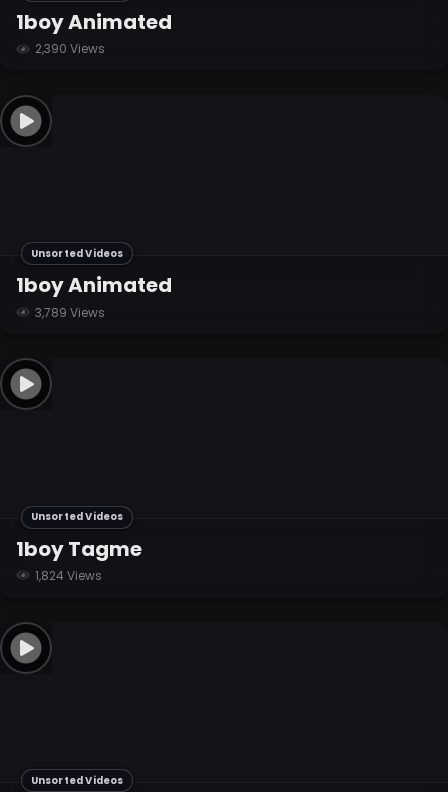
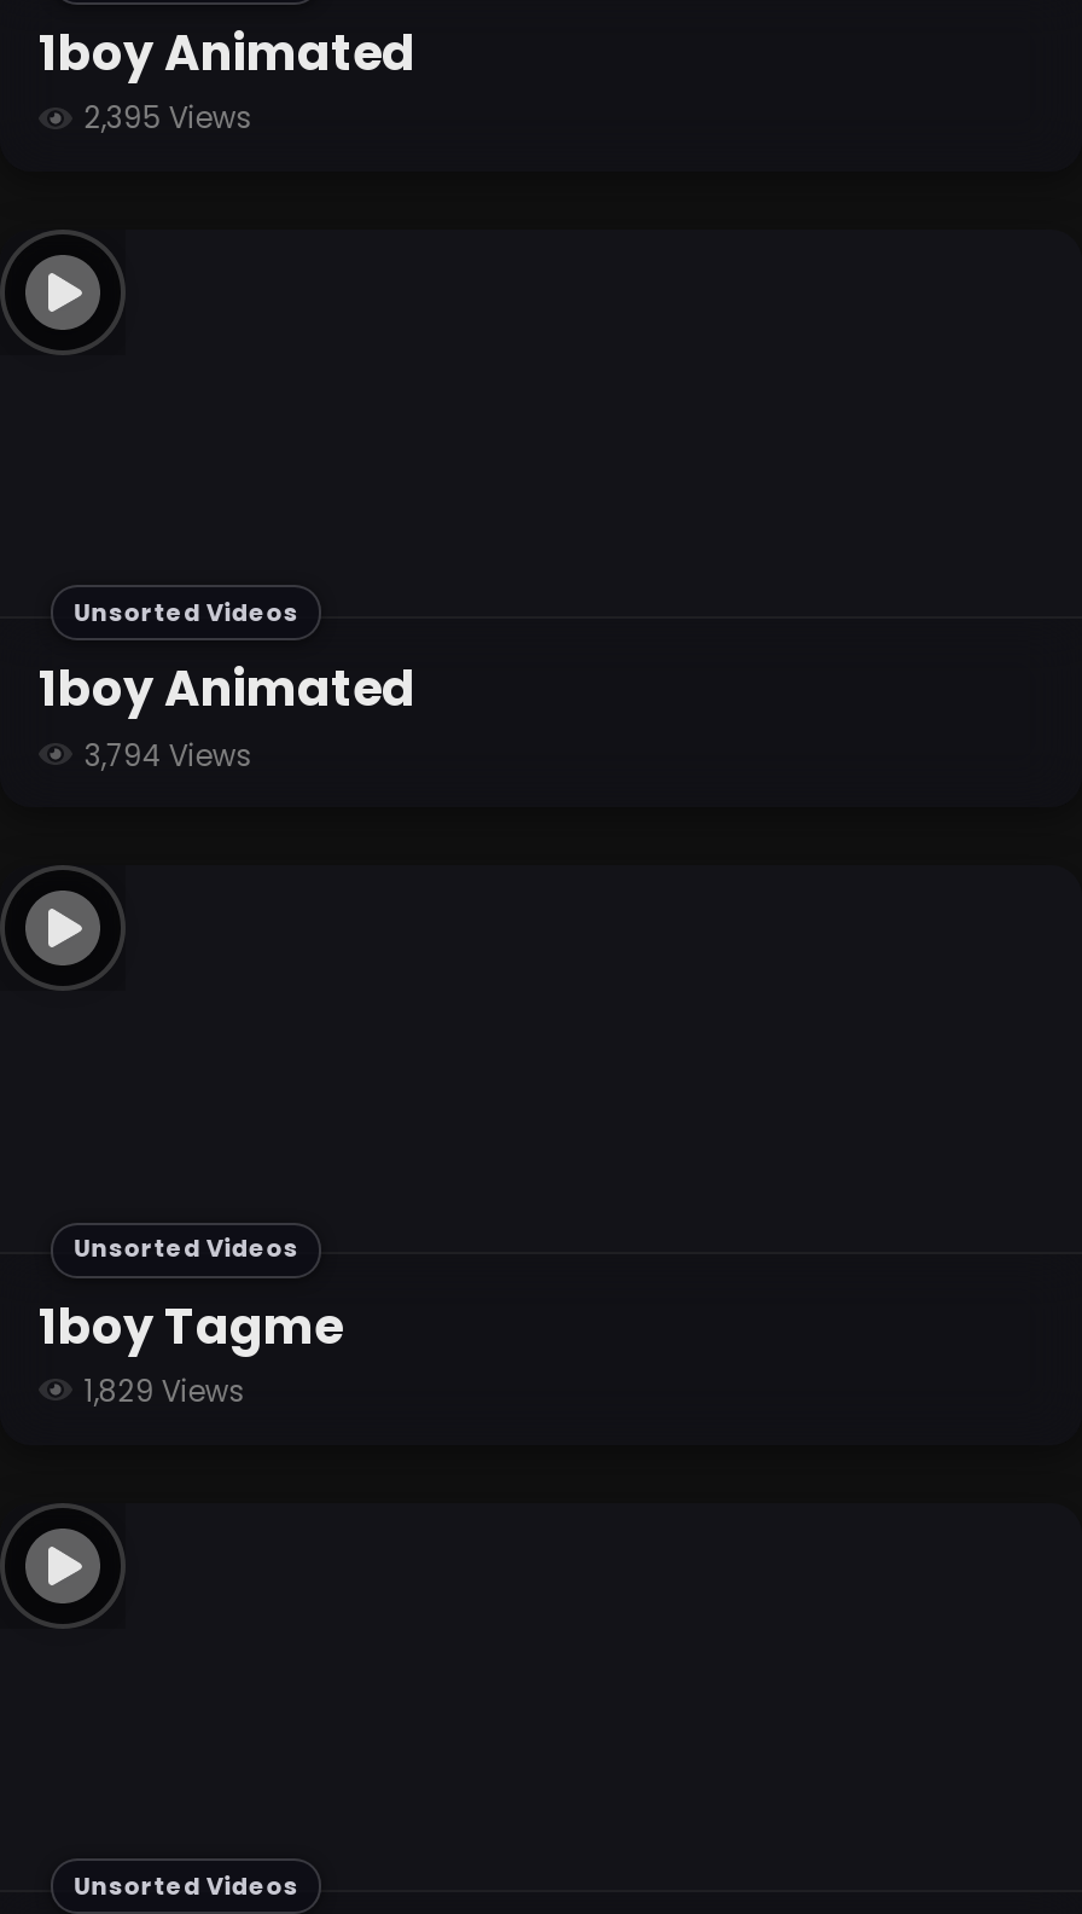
- 2,390 Views
+ 2,395 Views

- 3,789 Views
+ 3,794 Views

- 1,824 Views
+ 1,829 Views
